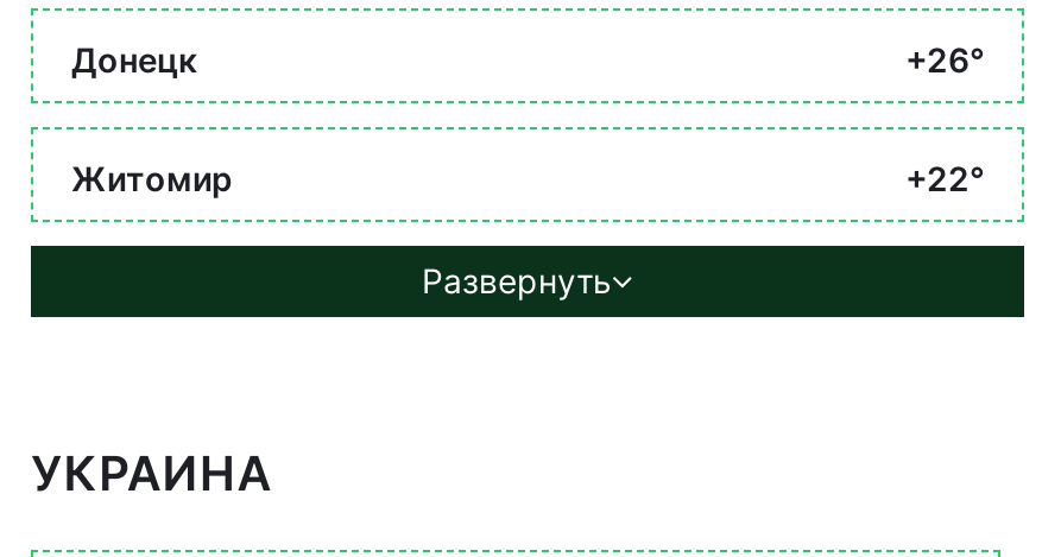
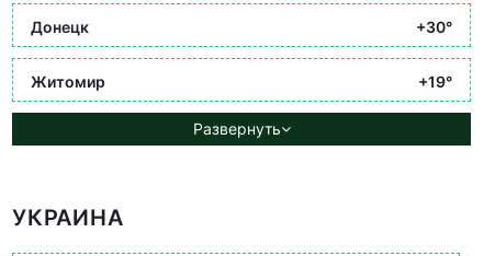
- +26°
+ +30°

- +22°
+ +19°
